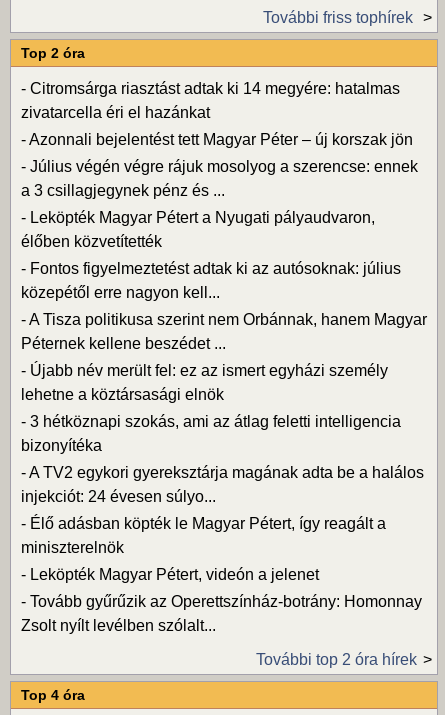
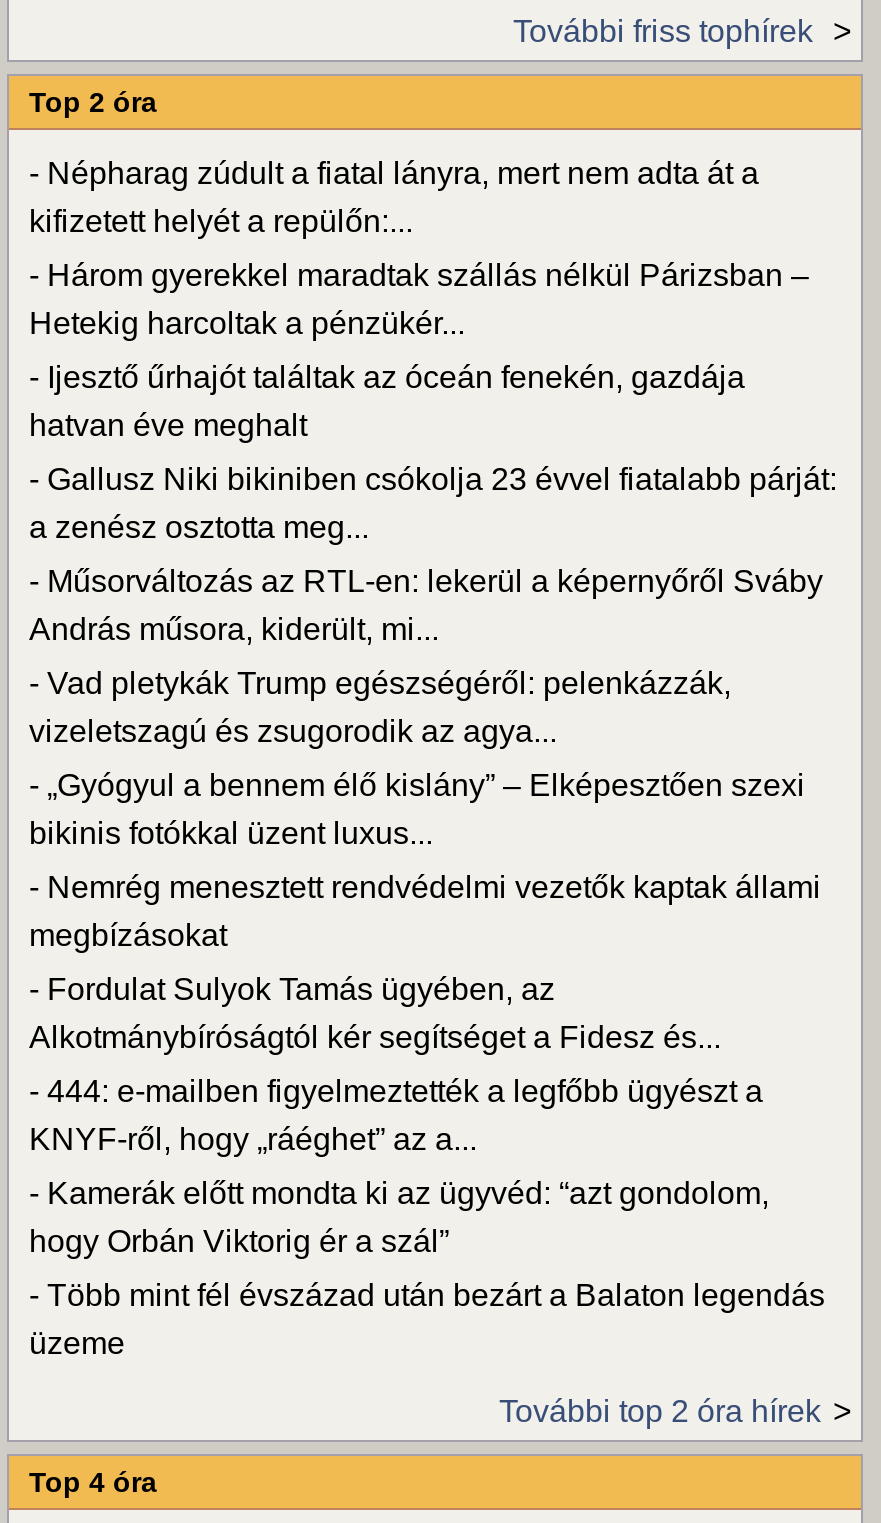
- - Citromsárga riasztást adtak ki 14 megyére: hatalmas
- zivatarcella éri el hazánkat
+ - Népharag zúdult a fiatal lányra, mert nem adta át a
+ kifizetett helyét a repülőn:...

- - Azonnali bejelentést tett Magyar Péter – új korszak jön
+ - Három gyerekkel maradtak szállás nélkül Párizsban –
+ Hetekig harcoltak a pénzükér...

- - Július végén végre rájuk mosolyog a szerencse: ennek
- a 3 csillagjegynek pénz és ...
+ - Ijesztő űrhajót találtak az óceán fenekén, gazdája
+ hatvan éve meghalt

- - Leköpték Magyar Pétert a Nyugati pályaudvaron,
- élőben közvetítették
+ - Gallusz Niki bikiniben csókolja 23 évvel fiatalabb párját:
+ a zenész osztotta meg...

- - Fontos figyelmeztetést adtak ki az autósoknak: július
- közepétől erre nagyon kell...
+ - Műsorváltozás az RTL-en: lekerül a képernyőről Sváby
+ András műsora, kiderült, mi...

- - A Tisza politikusa szerint nem Orbánnak, hanem Magyar
- Péternek kellene beszédet ...
+ - Vad pletykák Trump egészségéről: pelenkázzák,
+ vizeletszagú és zsugorodik az agya...

- - Újabb név merült fel: ez az ismert egyházi személy
- lehetne a köztársasági elnök
+ - „Gyógyul a bennem élő kislány” – Elképesztően szexi
+ bikinis fotókkal üzent luxus...

- - 3 hétköznapi szokás, ami az átlag feletti intelligencia
- bizonyítéka
+ - Nemrég menesztett rendvédelmi vezetők kaptak állami
+ megbízásokat

- - A TV2 egykori gyereksztárja magának adta be a halálos
- injekciót: 24 évesen súlyo...
+ - Fordulat Sulyok Tamás ügyében, az
+ Alkotmánybíróságtól kér segítséget a Fidesz és...

- - Élő adásban köpték le Magyar Pétert, így reagált a
- miniszterelnök
+ - 444: e-mailben figyelmeztették a legfőbb ügyészt a
+ KNYF-ről, hogy „ráéghet” az a...

- - Leköpték Magyar Pétert, videón a jelenet
+ - Kamerák előtt mondta ki az ügyvéd: “azt gondolom,
+ hogy Orbán Viktorig ér a szál”

- - Tovább gyűrűzik az Operettszínház-botrány: Homonnay
- Zsolt nyílt levélben szólalt...
+ - Több mint fél évszázad után bezárt a Balaton legendás
+ üzeme
